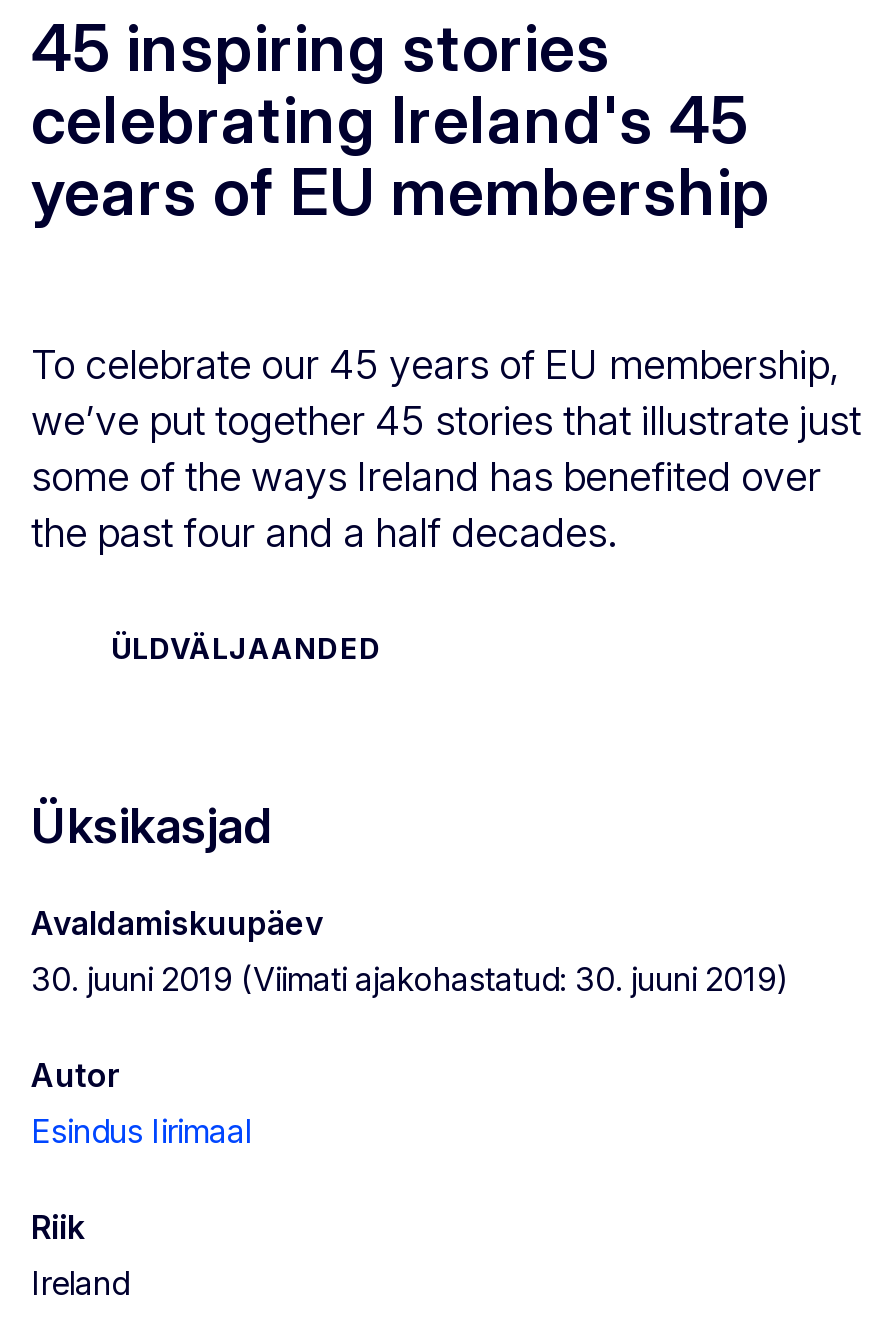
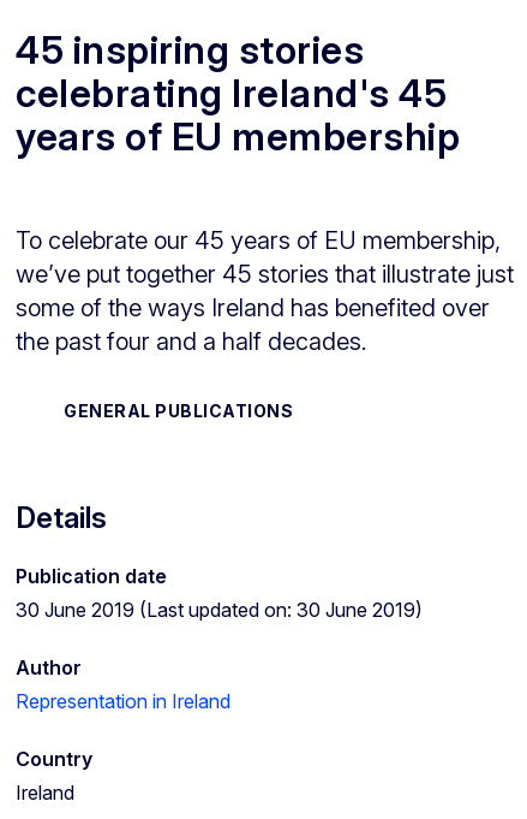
- ÜLDVÄLJAANDED
+ GENERAL PUBLICATIONS

- Üksikasjad
+ Details

- Avaldamiskuupäev
- 30. juuni 2019 (Viimati ajakohastatud: 30. juuni 2019)
+ Publication date
+ 30 June 2019 (Last updated on: 30 June 2019)

- Autor
- Esindus Iirimaal
+ Author
+ Representation in Ireland

- Riik
+ Country
